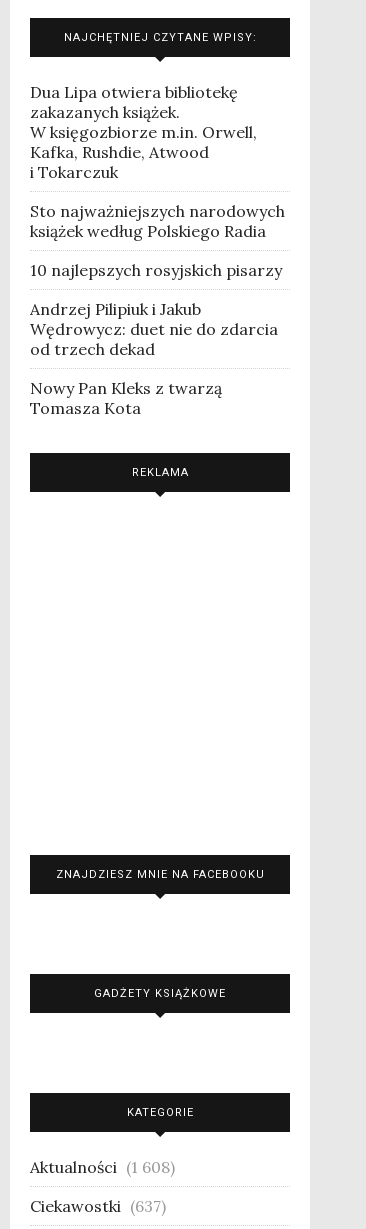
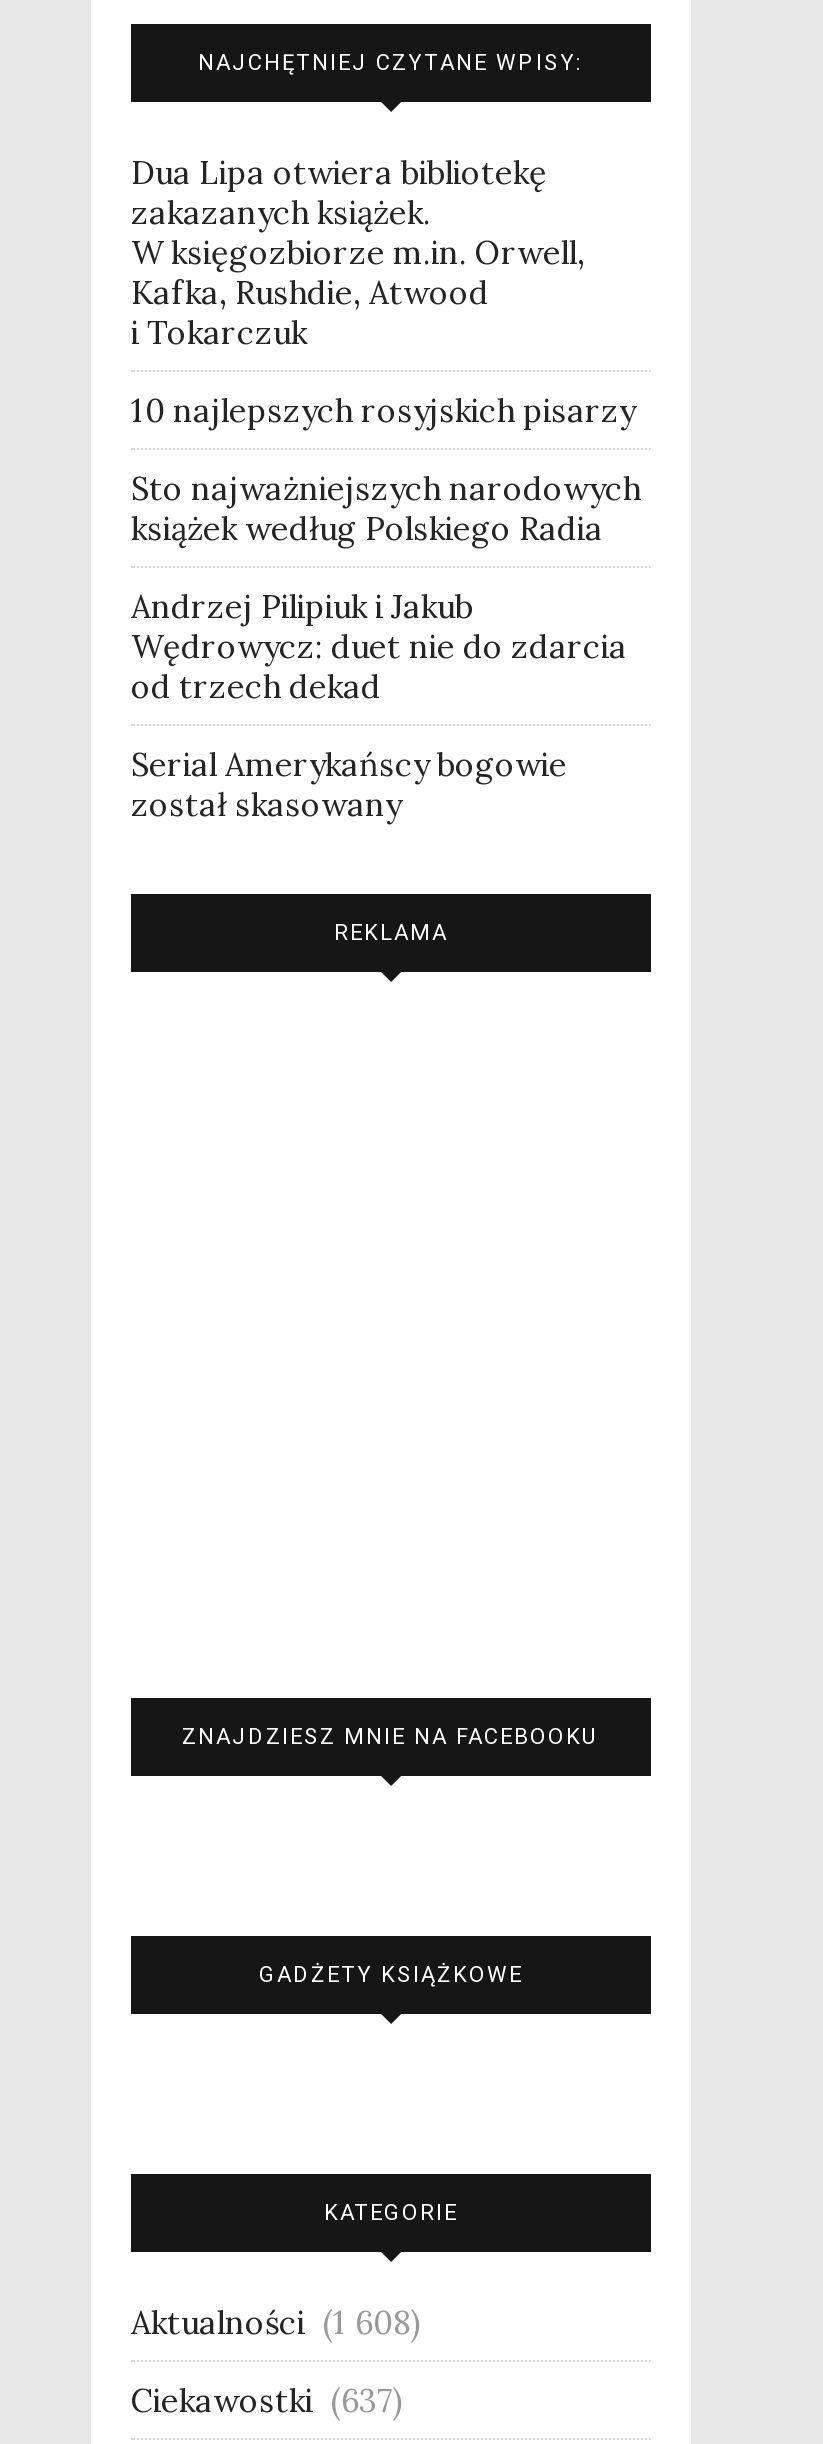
moved down: Sto najważniejszych narodowych | książek według Polskiego Radia

moved up: 10 najlepszych rosyjskich pisarzy

- Nowy Pan Kleks z twarzą
- Tomasza Kota
+ Serial Amerykańscy bogowie
+ został skasowany
